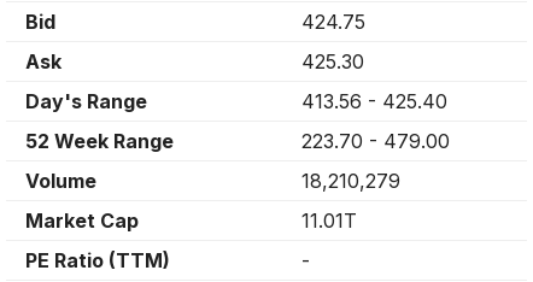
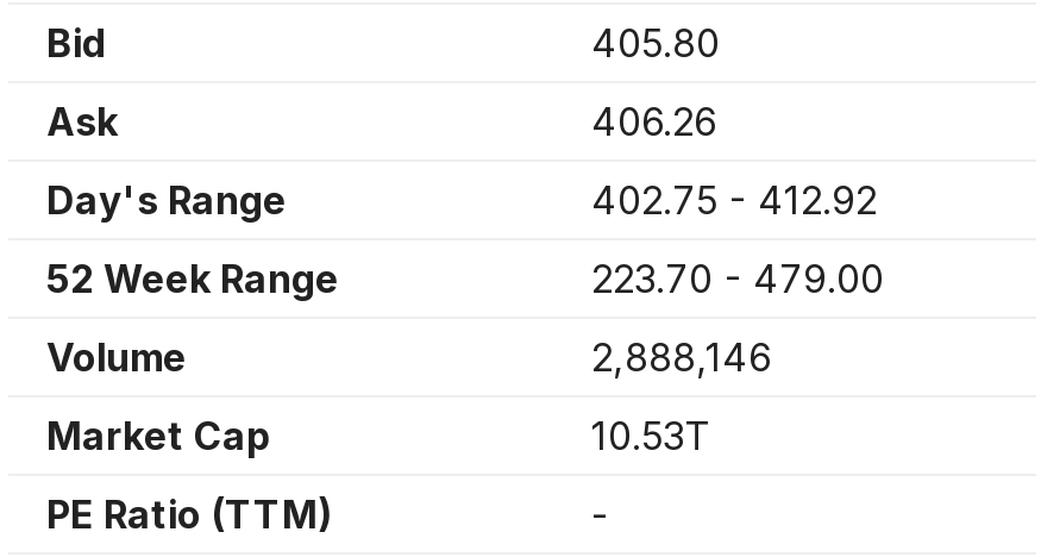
- 424.75
+ 405.80

- 425.30
+ 406.26

- 413.56 - 425.40
+ 402.75 - 412.92

- 18,210,279
+ 2,888,146

- 11.01T
+ 10.53T
